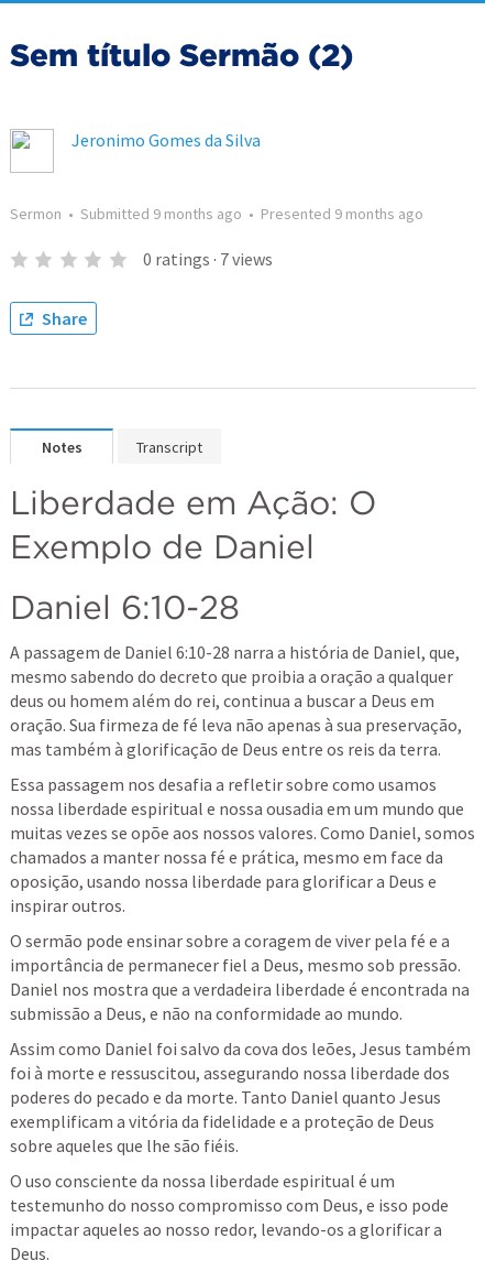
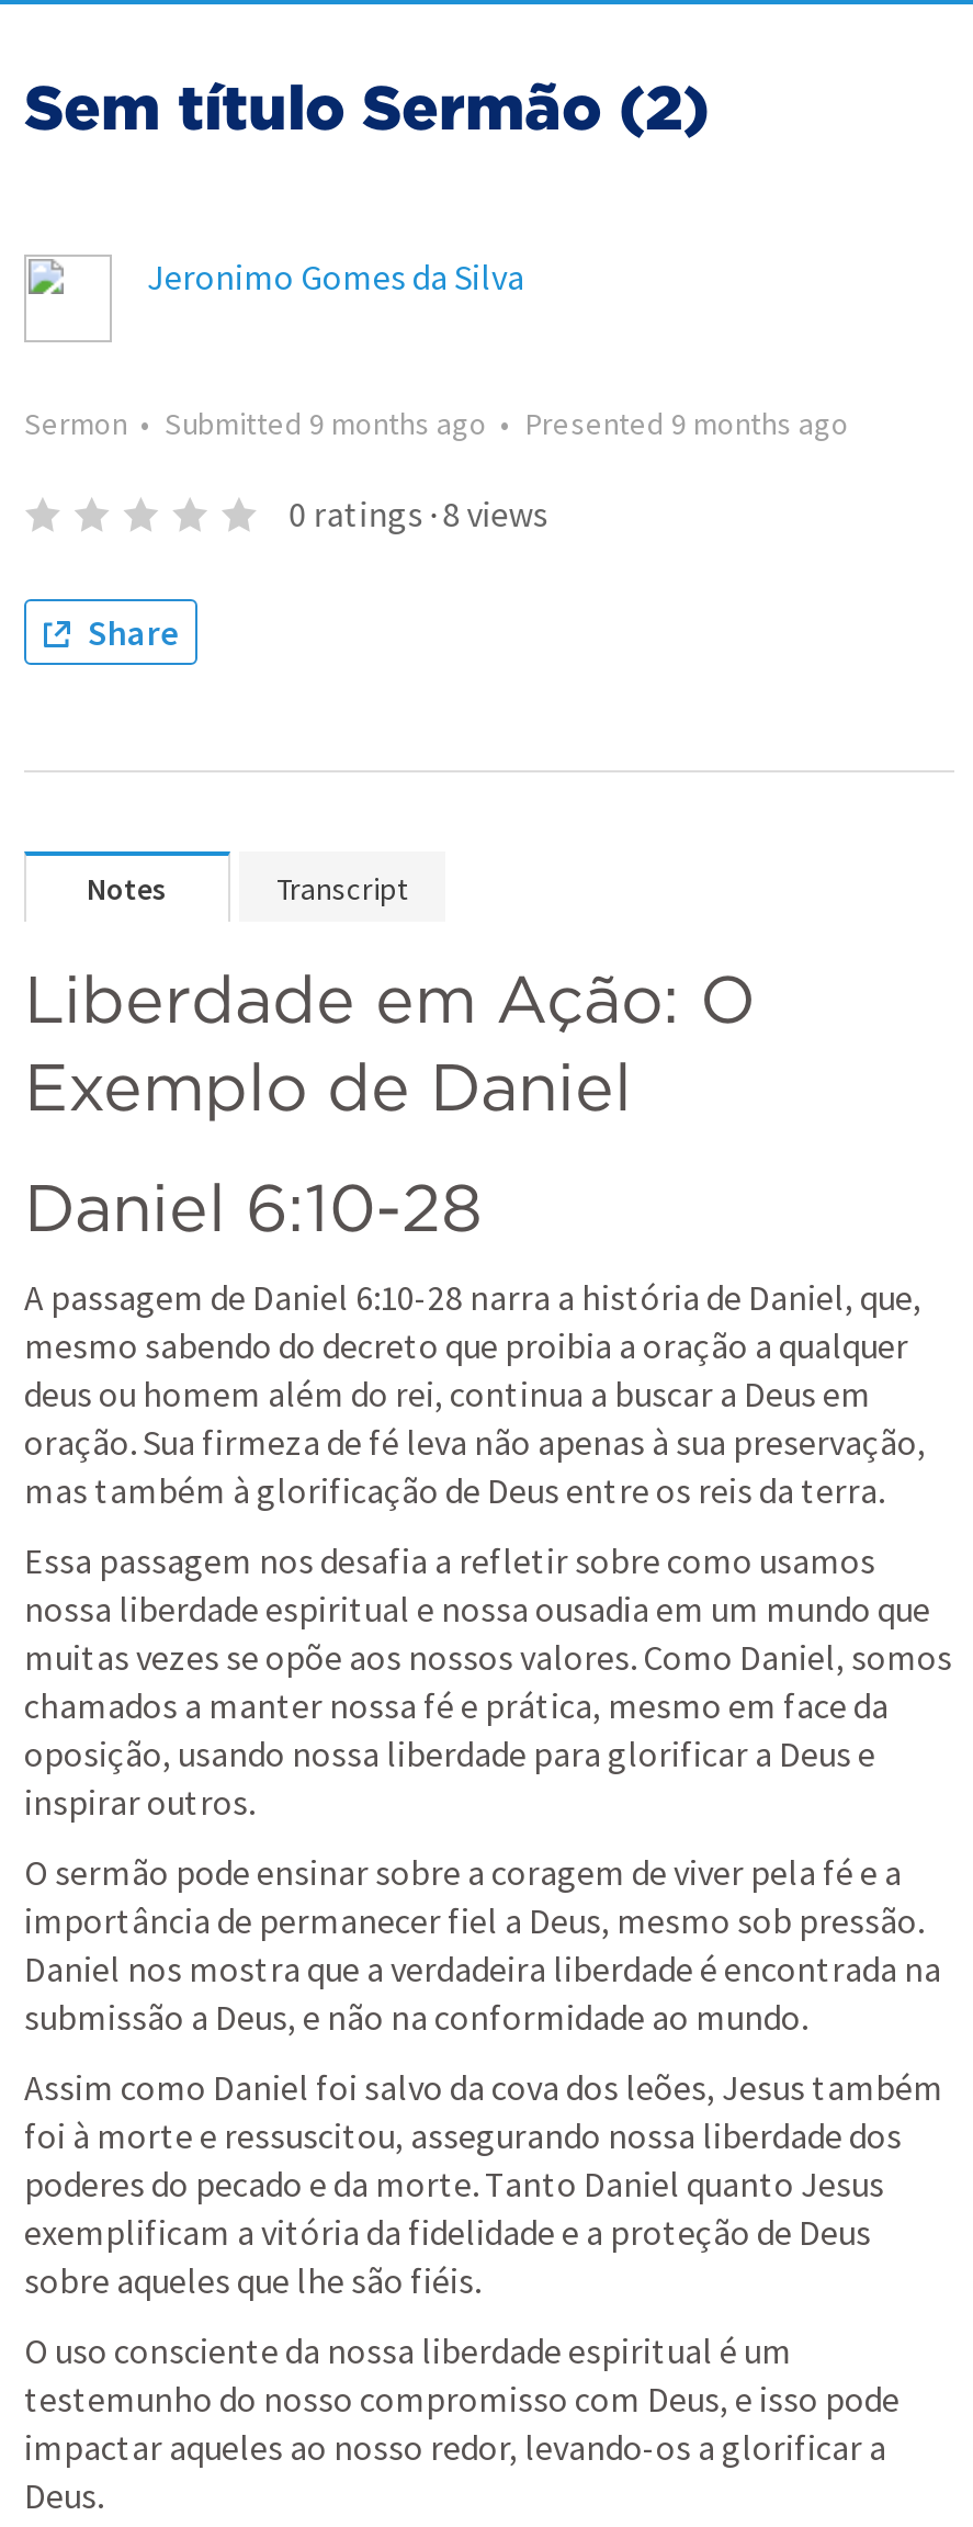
- 0 ratings · 7 views
+ 0 ratings · 8 views
